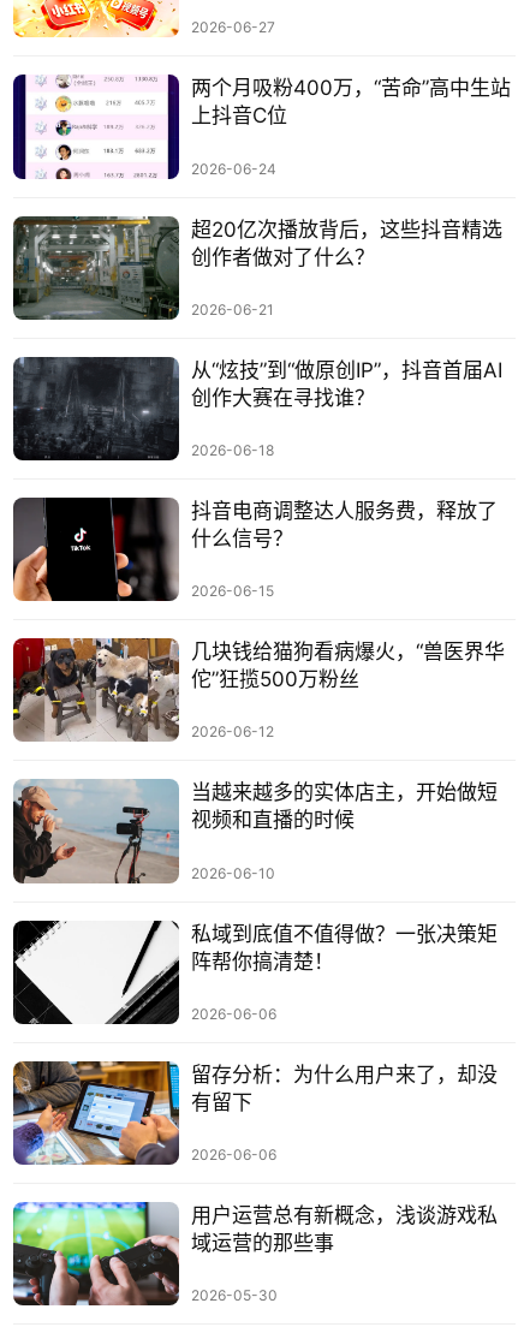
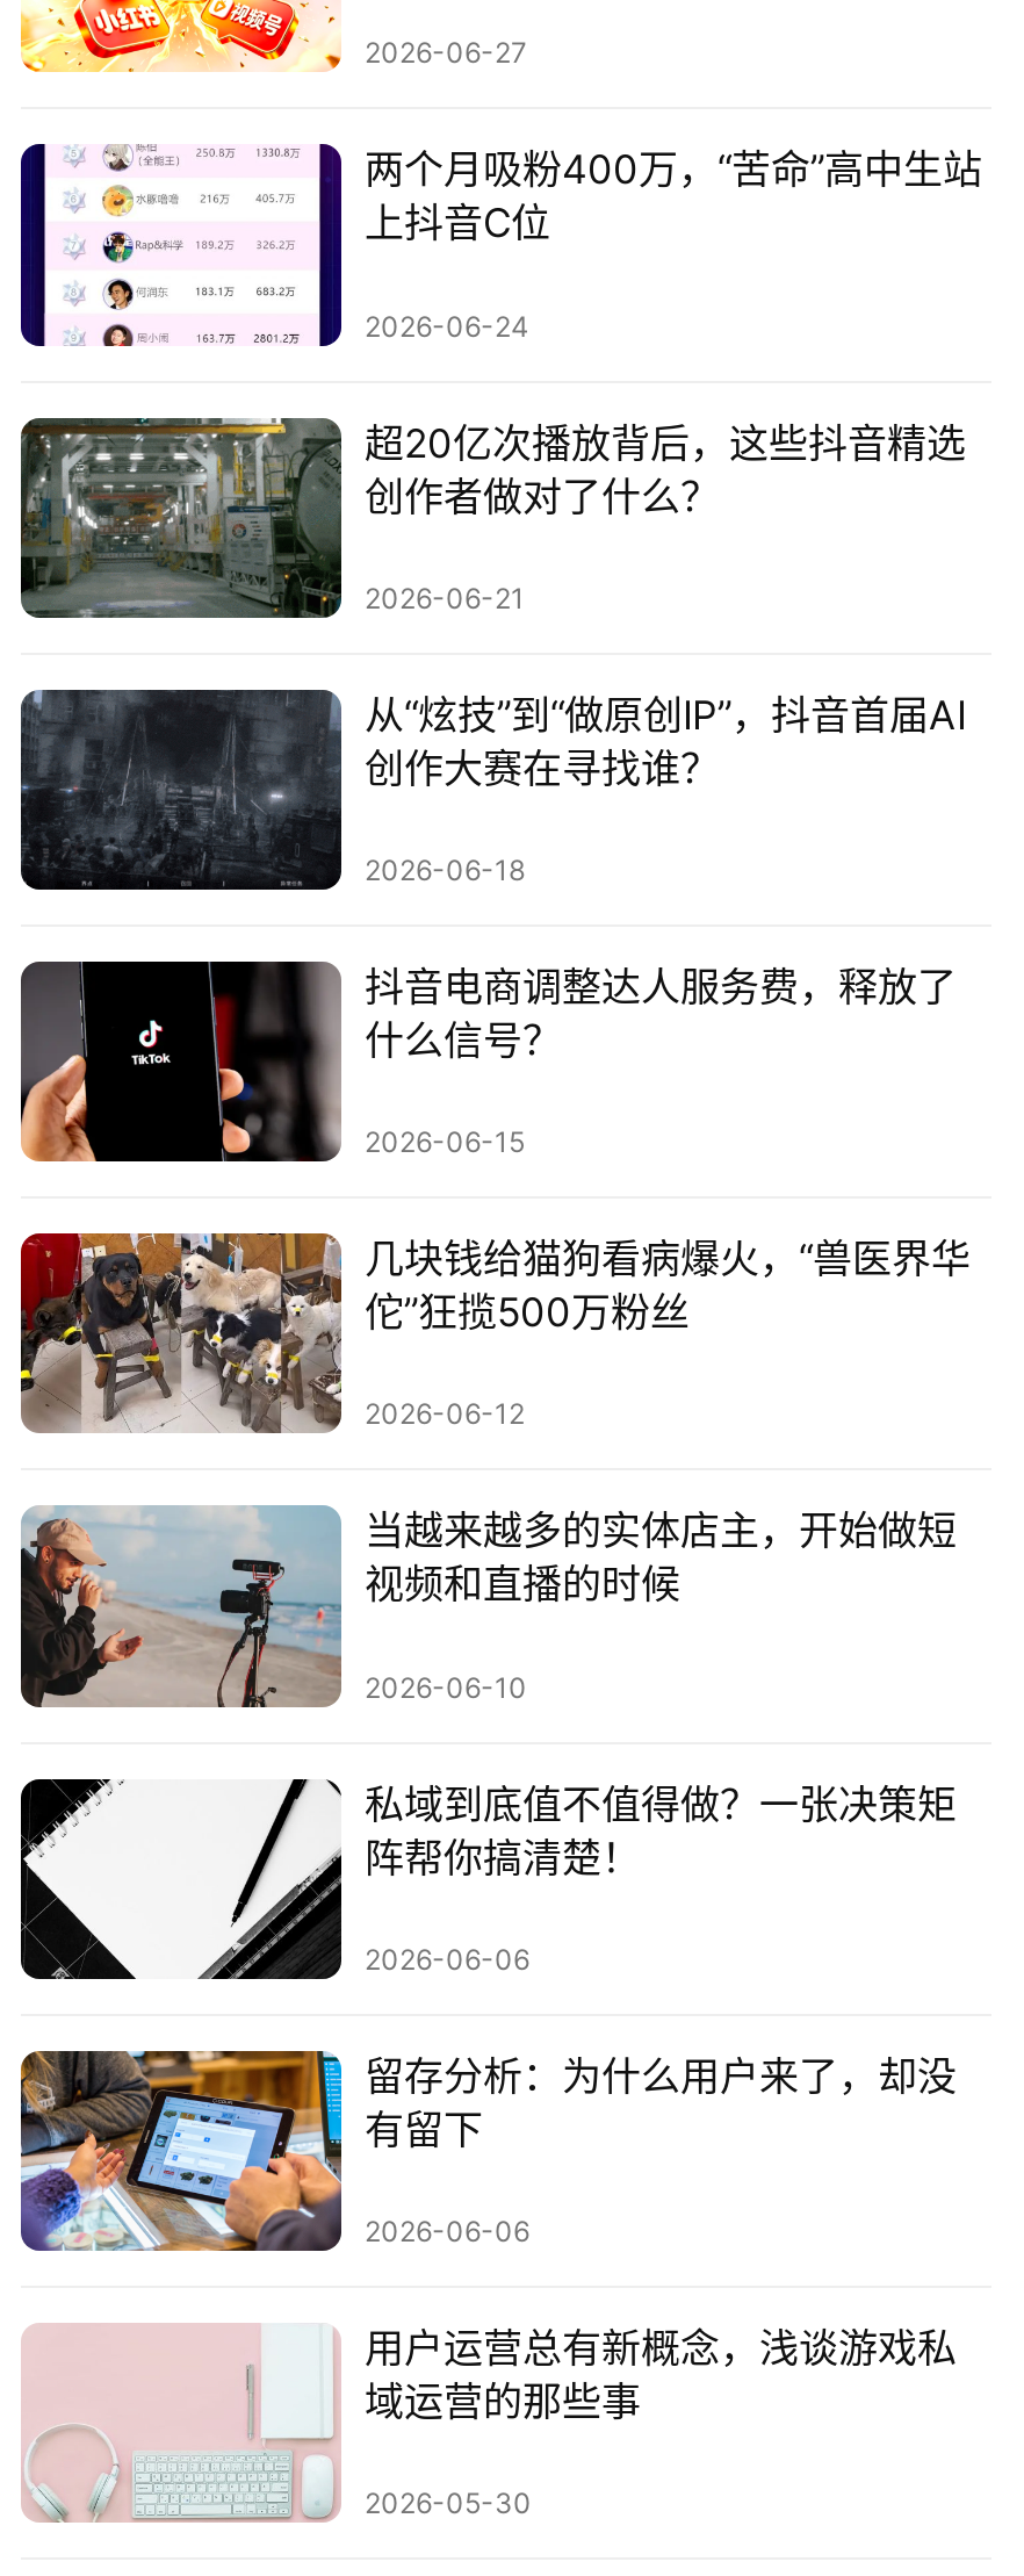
- [image]
+ [image]
